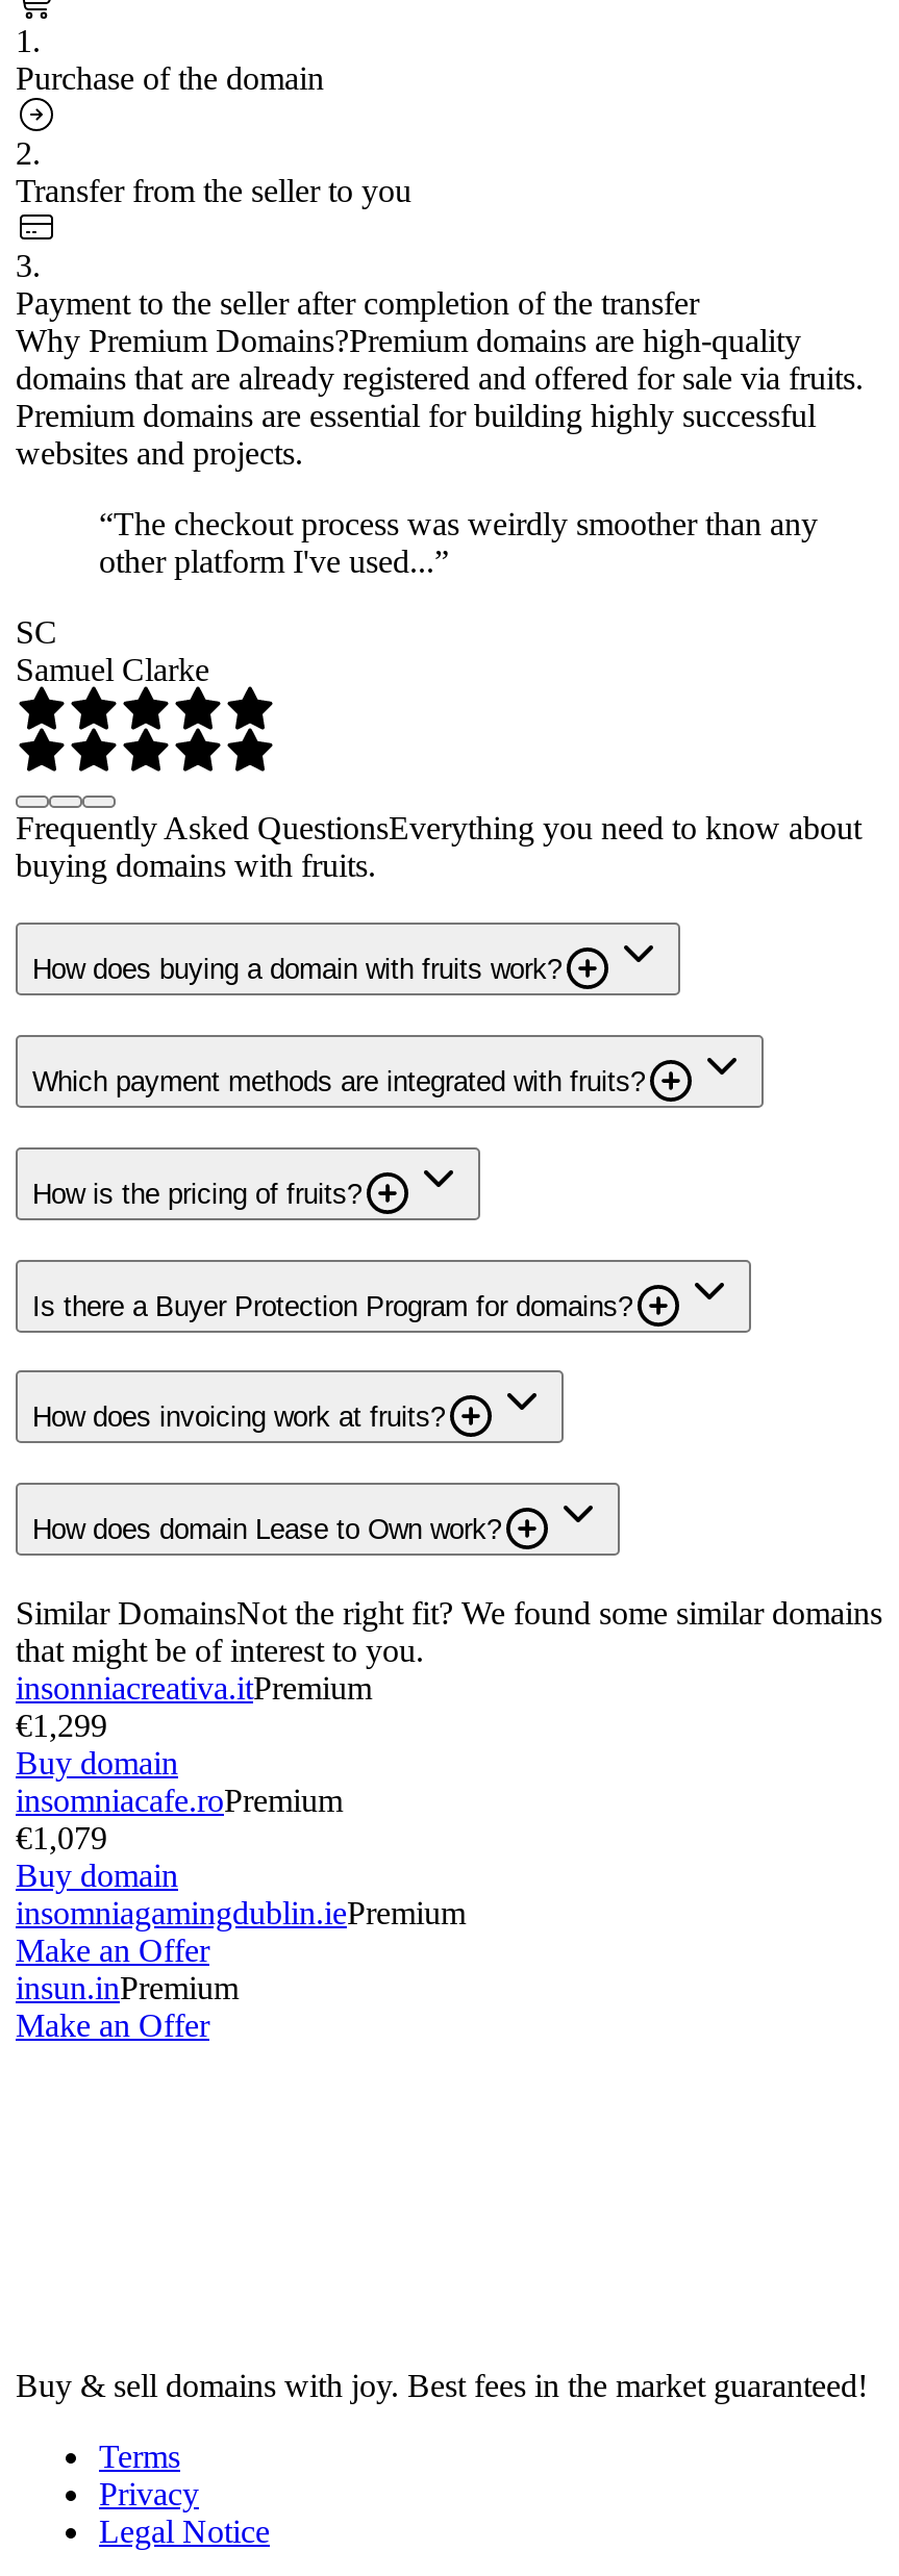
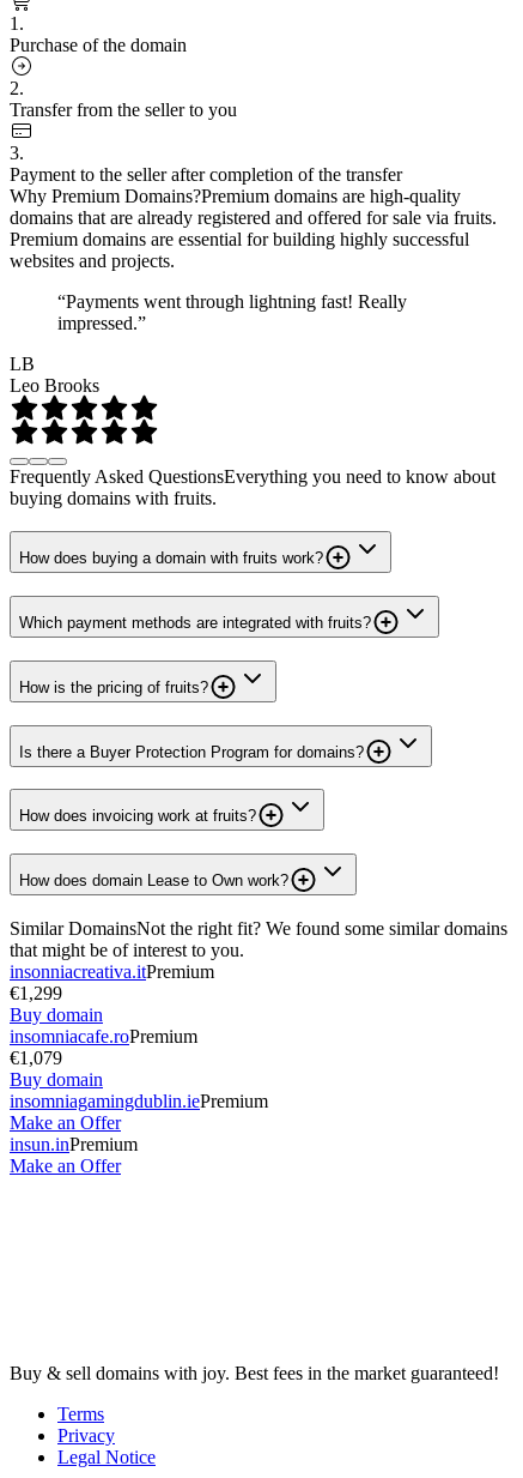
- “The checkout process was weirdly smoother than any
- other platform I've used...”
+ “Payments went through lightning fast! Really
+ impressed.”

- SC
- Samuel Clarke
+ LB
+ Leo Brooks
